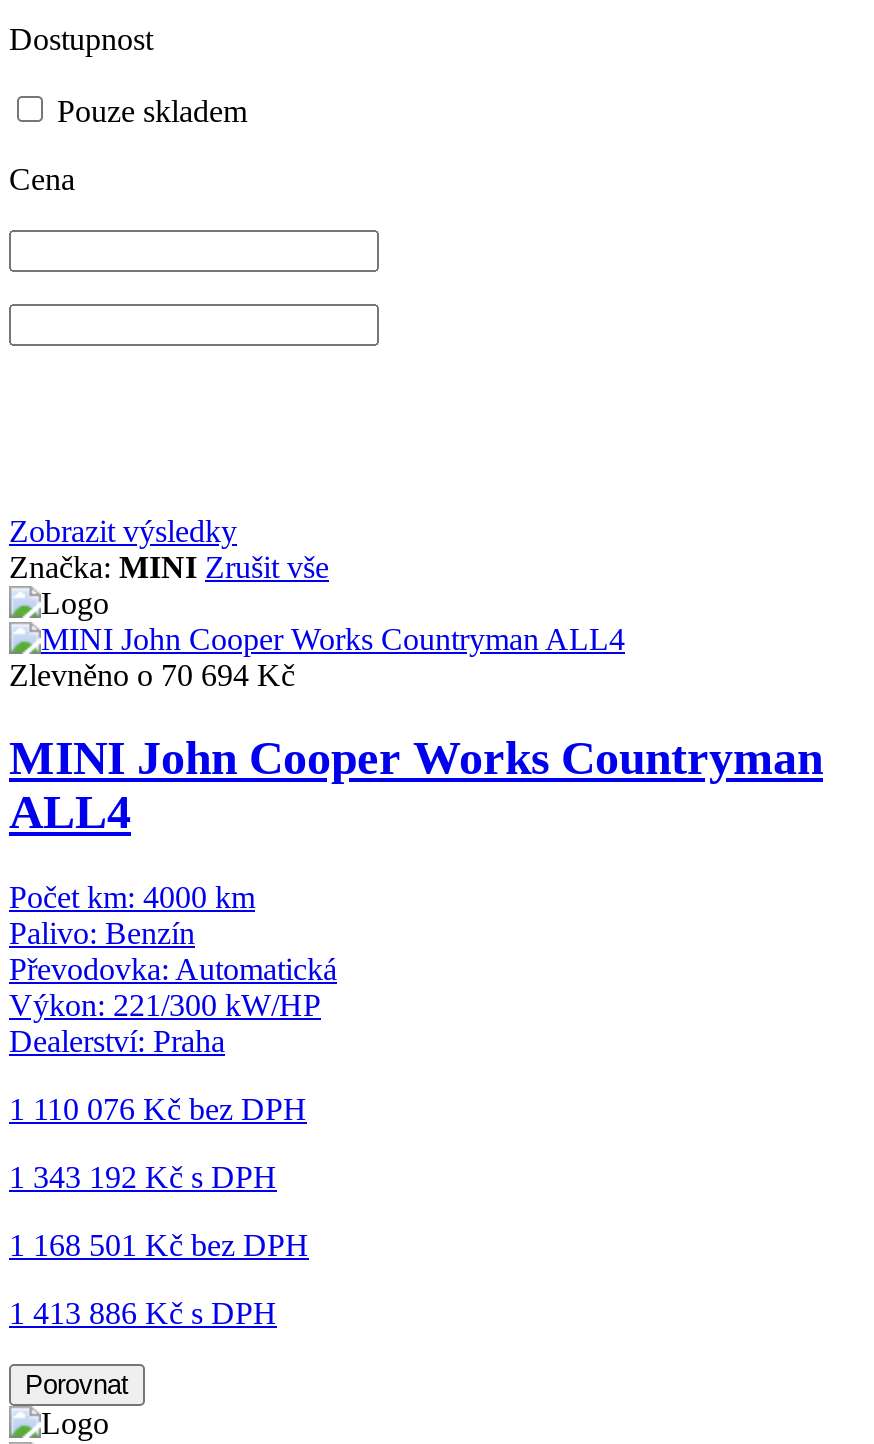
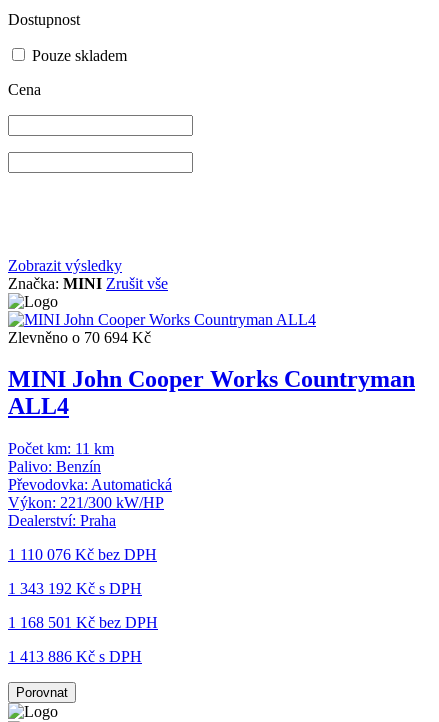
- Počet km: 4000 km
+ Počet km: 11 km
